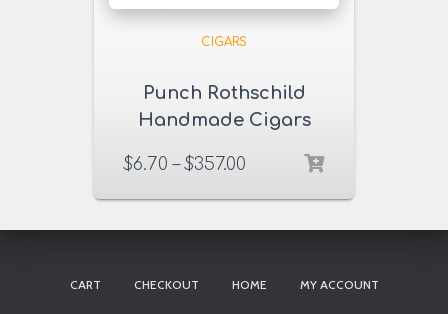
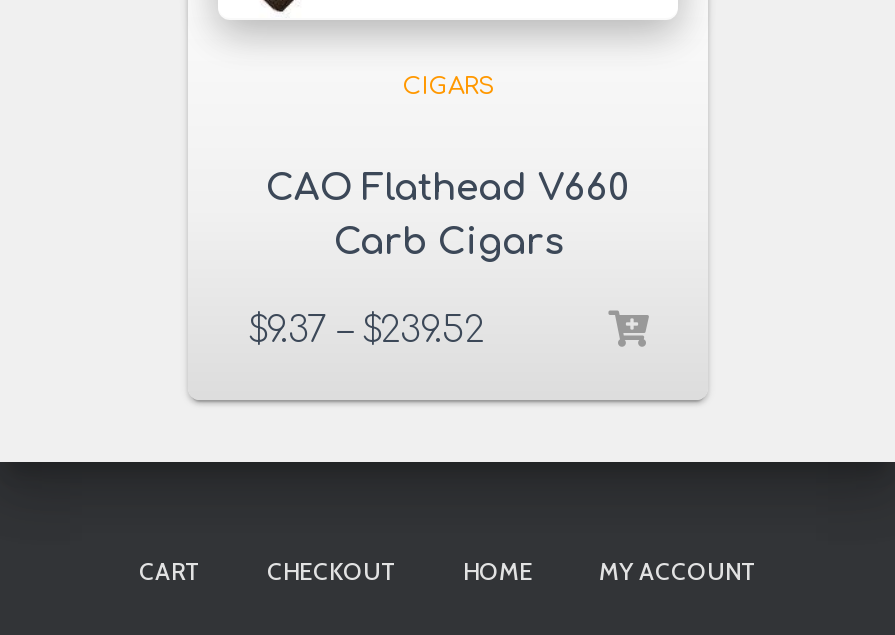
- Punch Rothschild
- Handmade Cigars
+ CAO Flathead V660
+ Carb Cigars

- $6.70 – $357.00
+ $9.37 – $239.52
